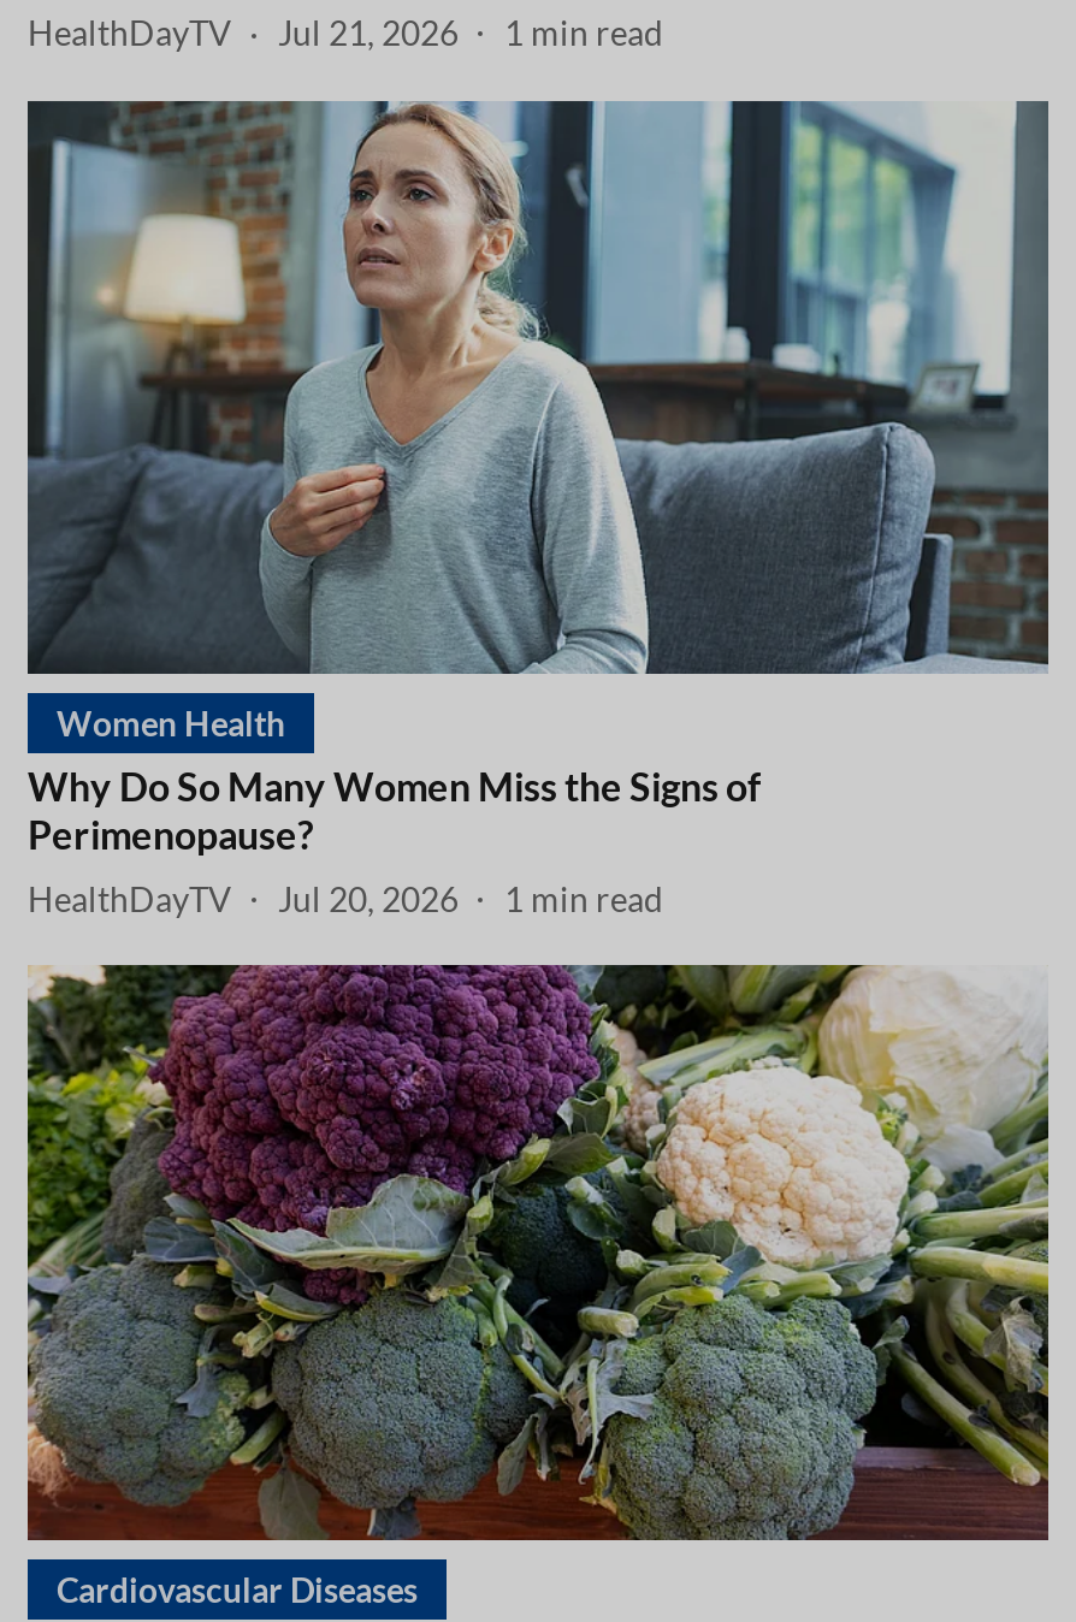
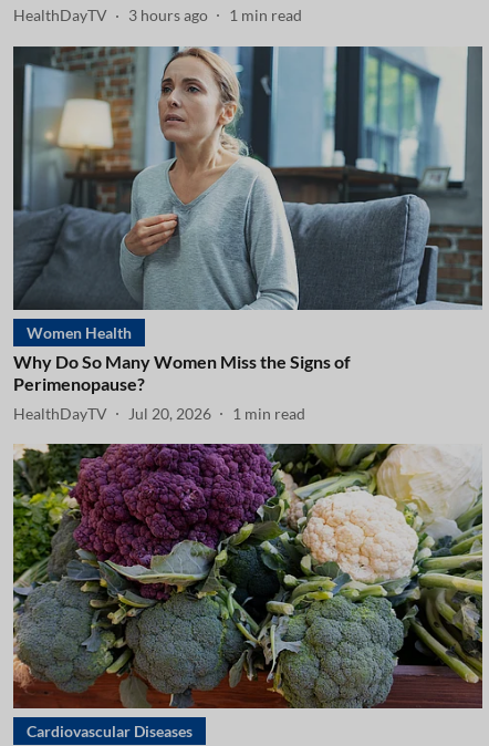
- HealthDayTV Jul 21, 2026 1 min read
+ HealthDayTV 3 hours ago 1 min read
